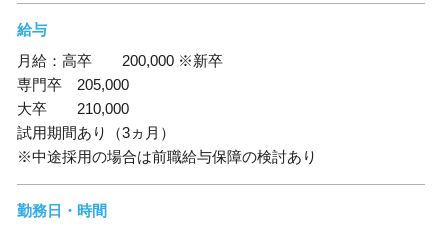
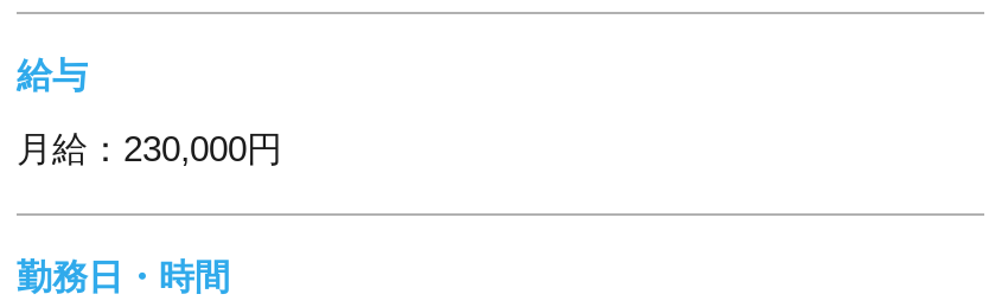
- 月給：高卒 200,000 ※新卒
- 専門卒 205,000
- 大卒 210,000
- 試用期間あり（3ヵ月）
- ※中途採用の場合は前職給与保障の検討あり
+ 月給：230,000円
